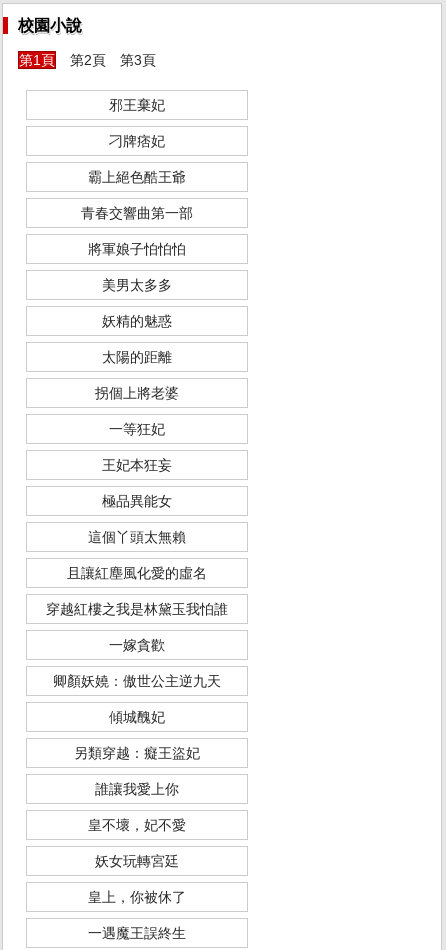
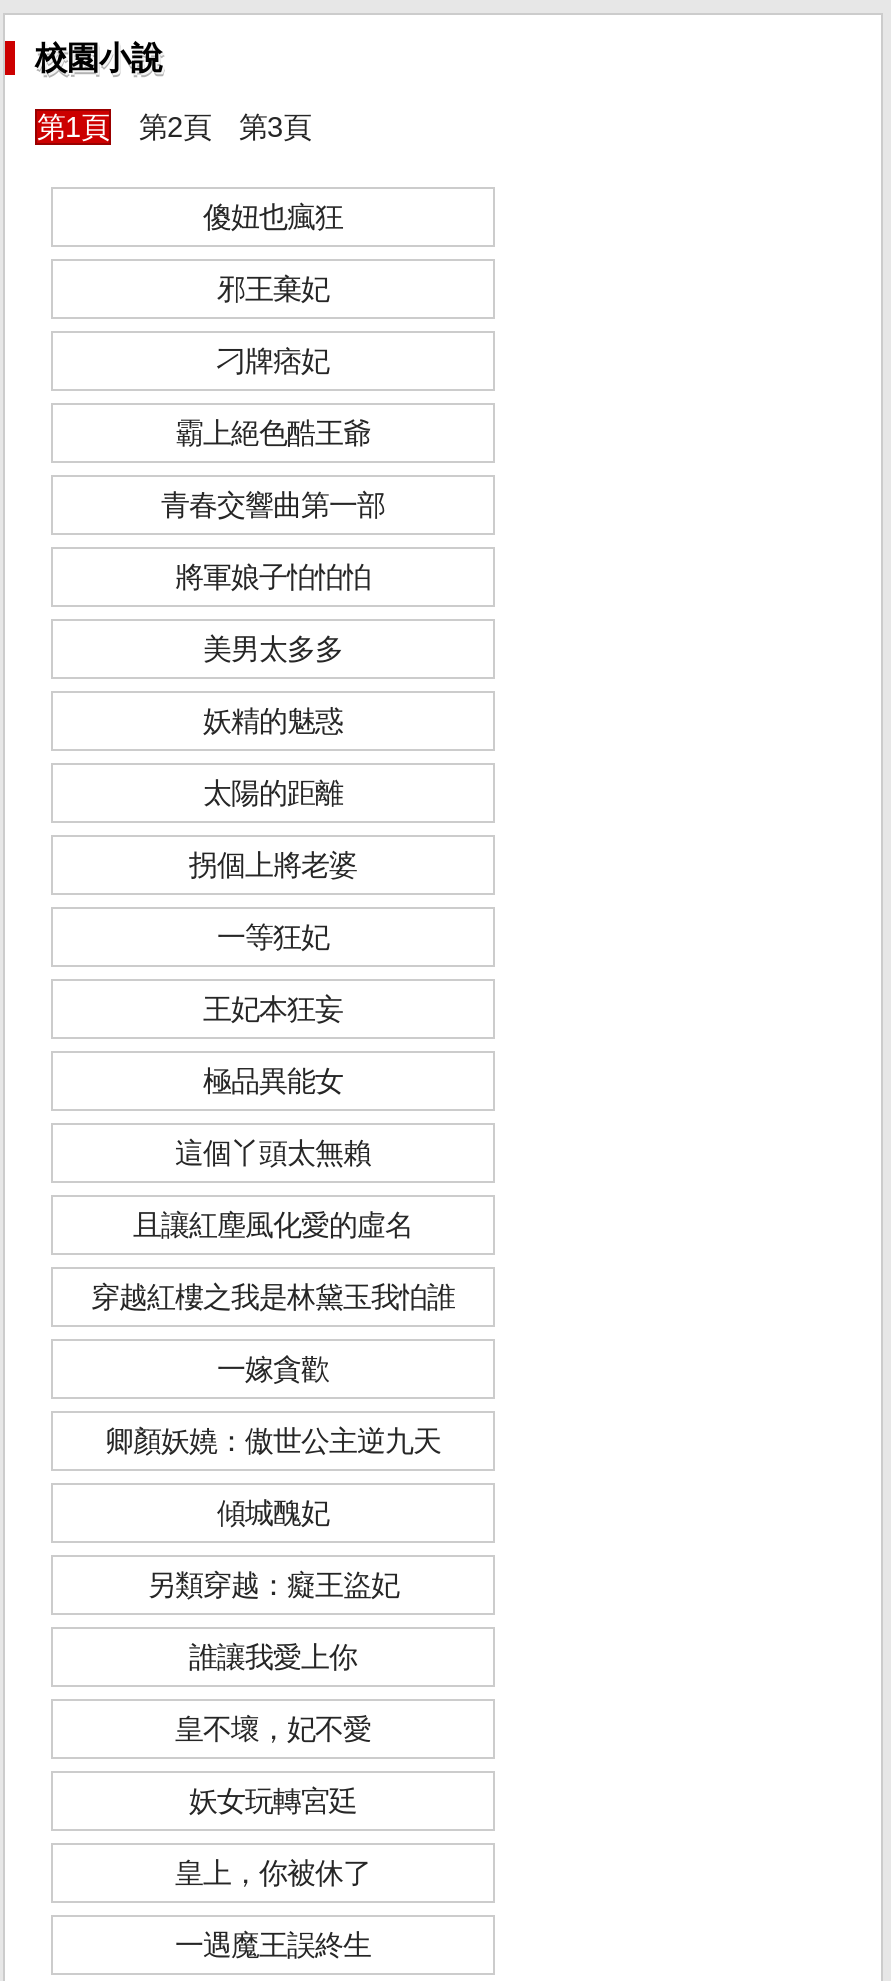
+ 傻妞也瘋狂
